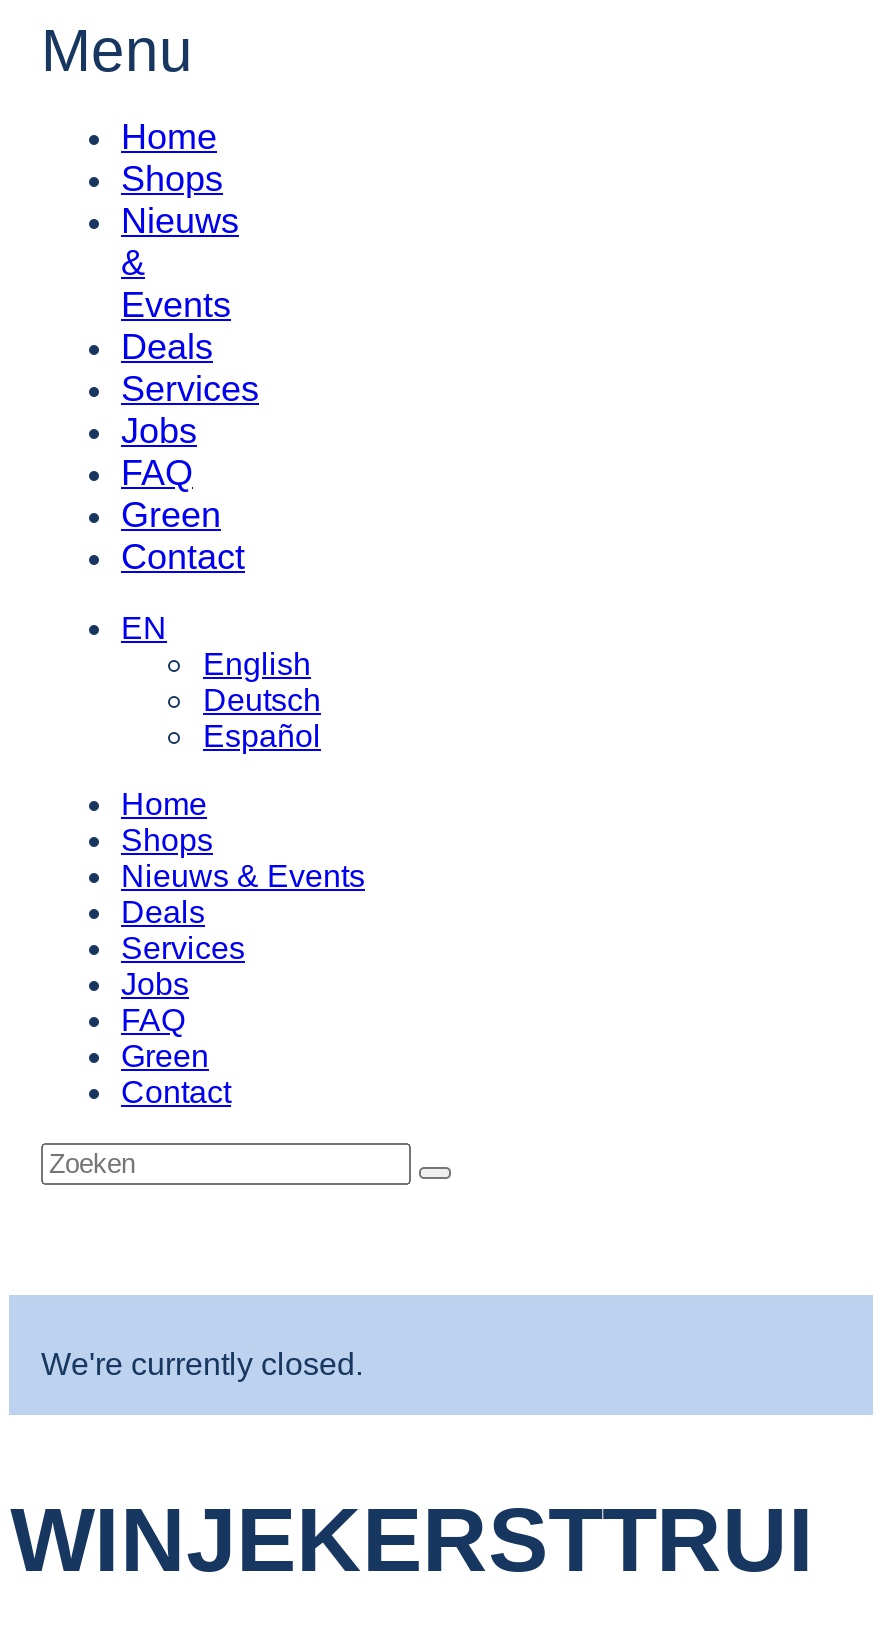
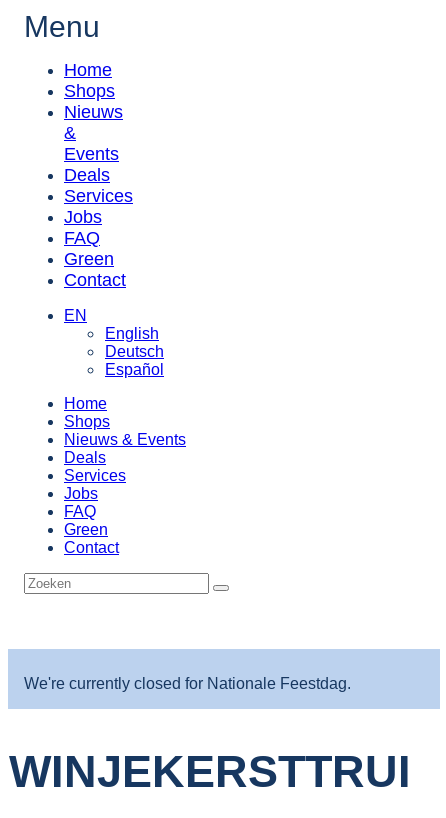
- We're currently closed.
+ We're currently closed for Nationale Feestdag.
